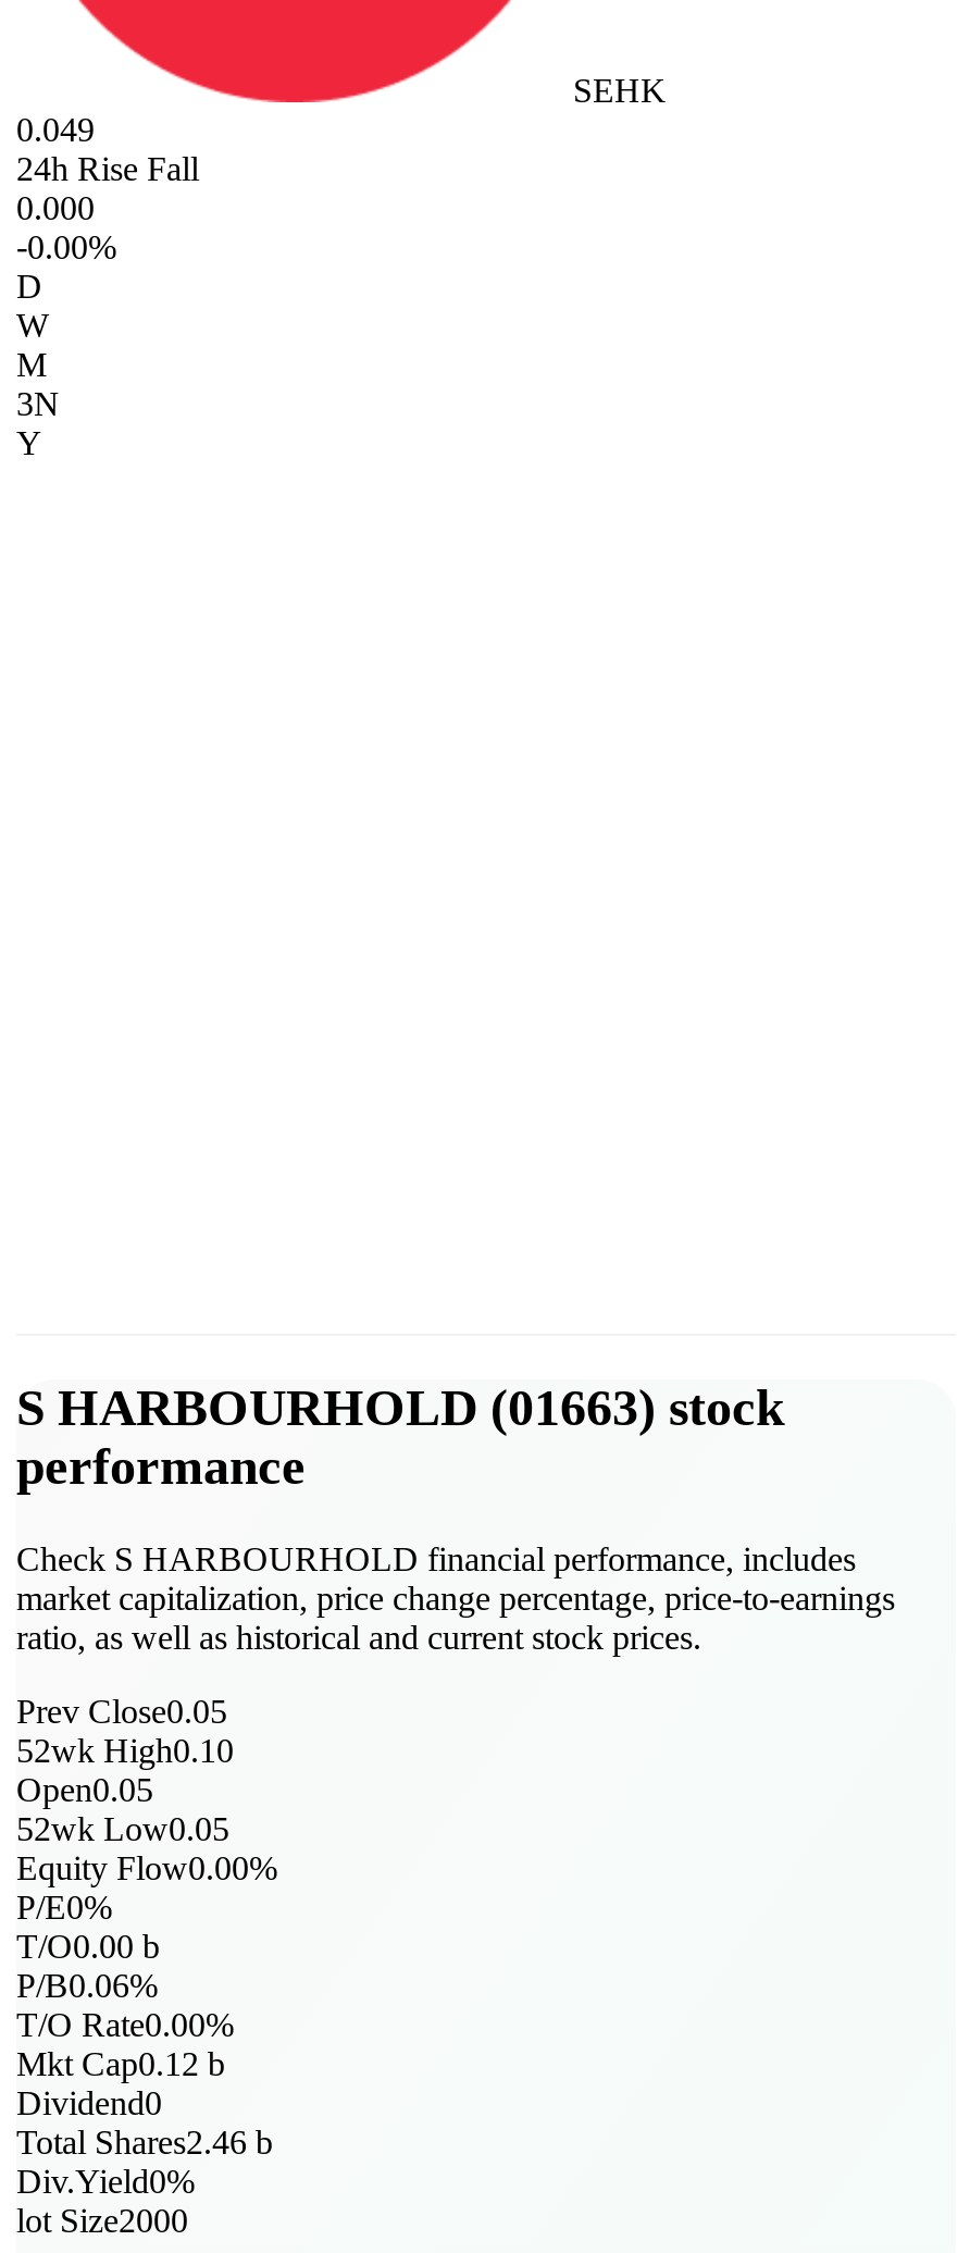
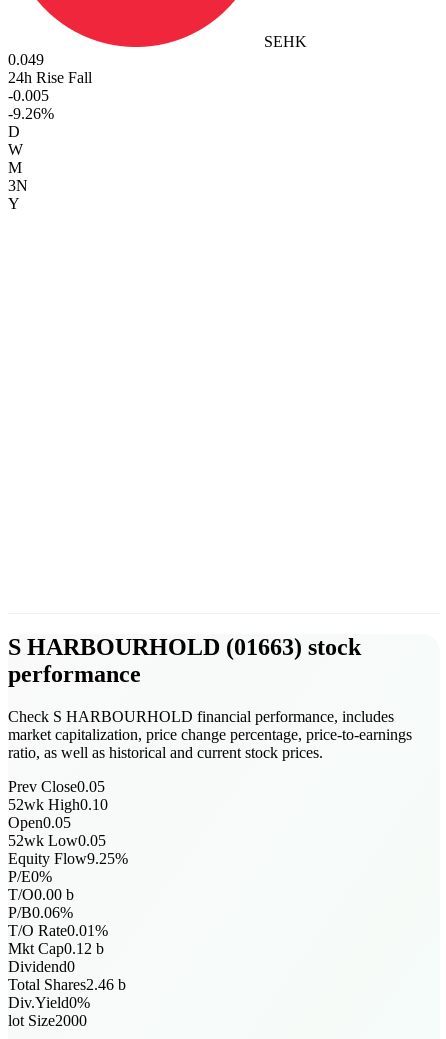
- 0.000
+ -0.005

- -0.00%
+ -9.26%

- Equity Flow0.00%
+ Equity Flow9.25%

- T/O Rate0.00%
+ T/O Rate0.01%
